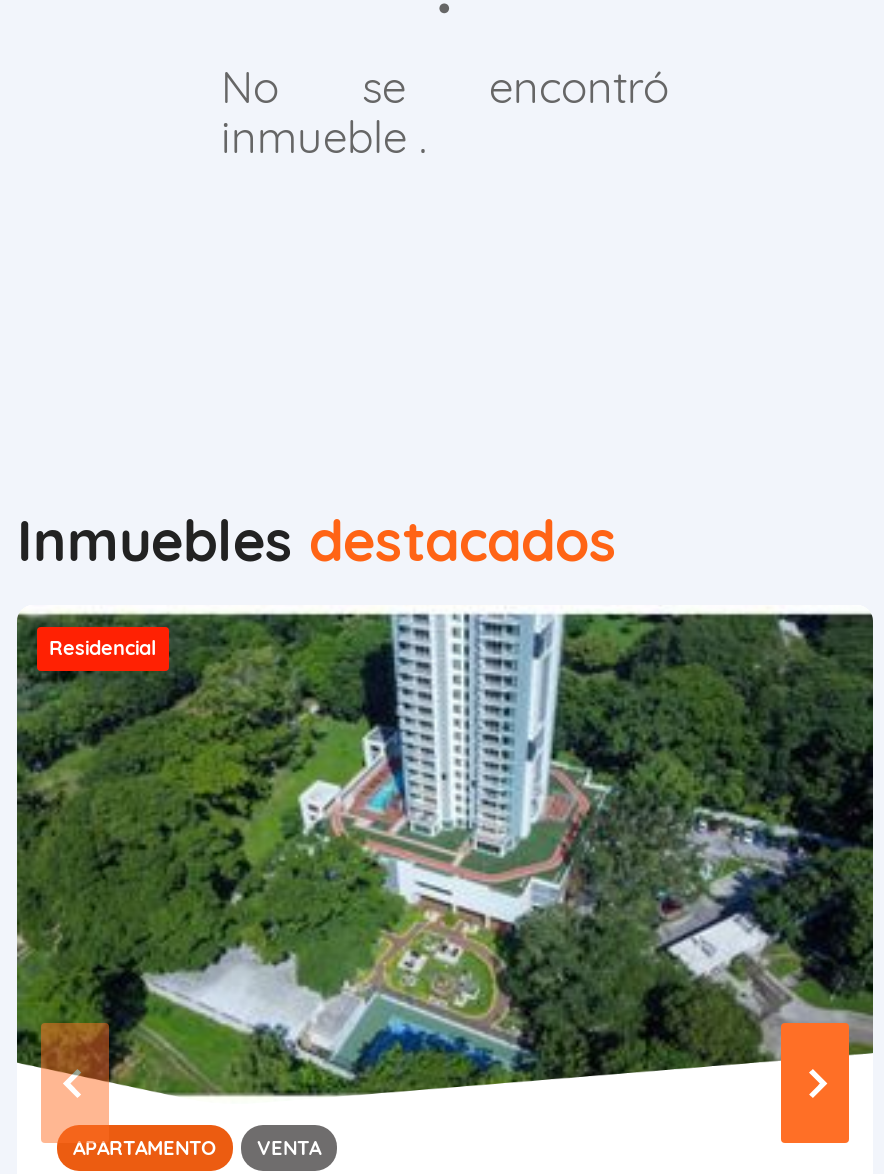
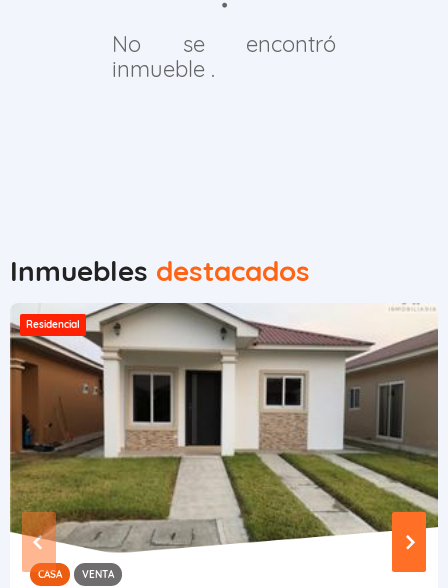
- [image]
- APARTAMENTO
+ [image]
+ CASA
